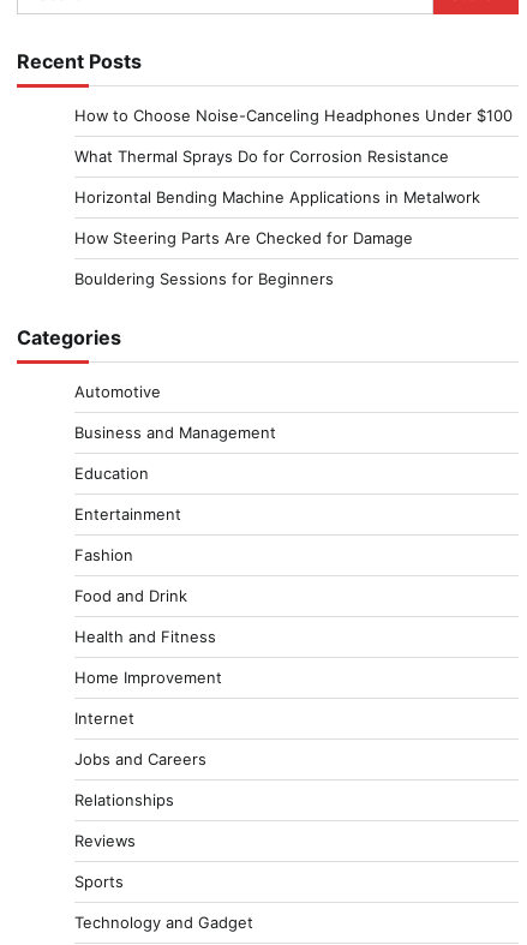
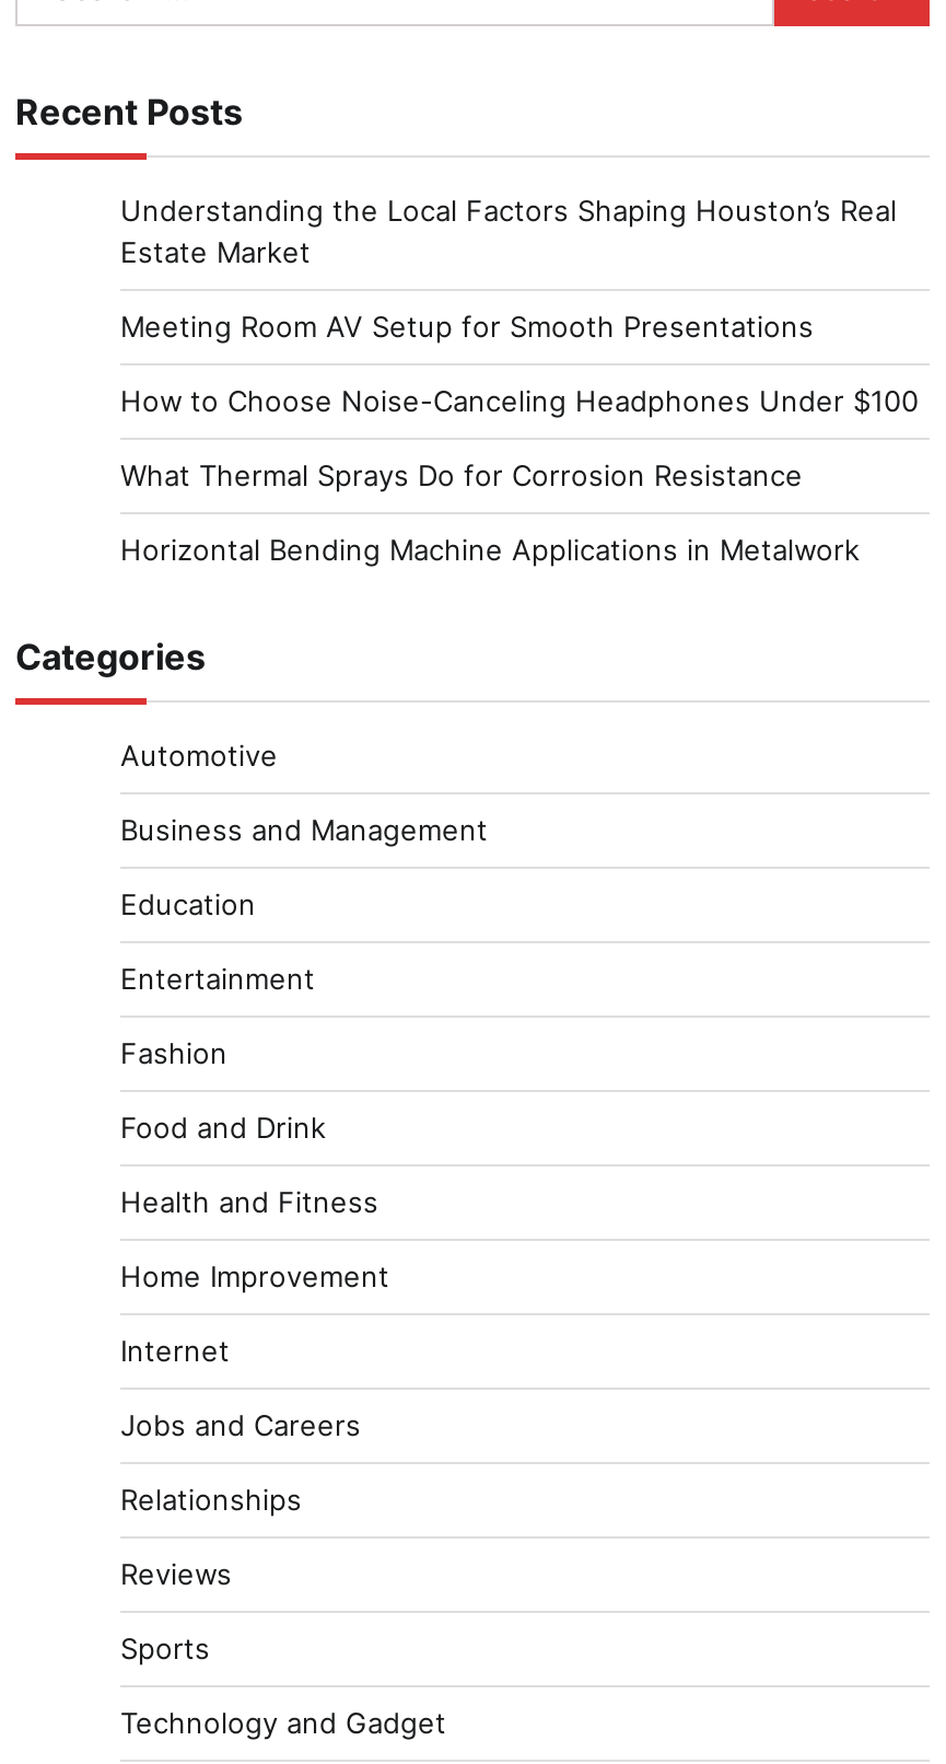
+ Understanding the Local Factors Shaping Houston’s Real
+ Estate Market
+ Meeting Room AV Setup for Smooth Presentations

moved down: How to Choose Noise-Canceling Headphones Under $100 | What Thermal Sprays Do for Corrosion Resistance | Horizontal Bending Machine Applications in Metalwork

- How Steering Parts Are Checked for Damage
- Bouldering Sessions for Beginners
